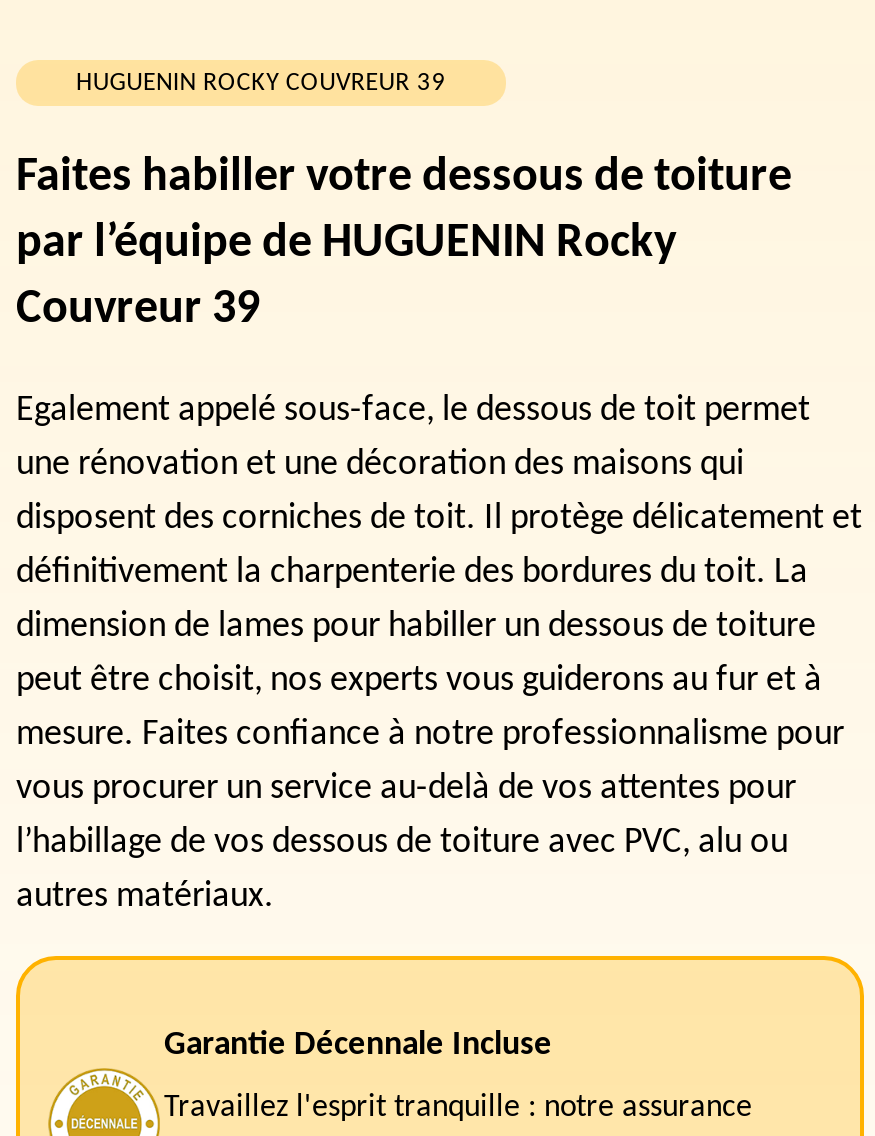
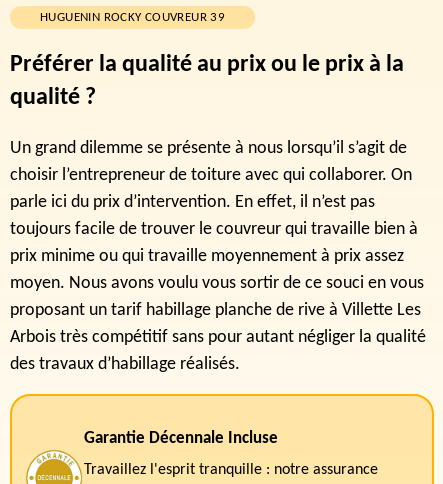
- Faites habiller votre dessous de toiture
- par l’équipe de HUGUENIN Rocky
- Couvreur 39
+ Préférer la qualité au prix ou le prix à la
+ qualité ?

- Egalement appelé sous-face, le dessous de toit permet
- une rénovation et une décoration des maisons qui
- disposent des corniches de toit. Il protège délicatement et
- définitivement la charpenterie des bordures du toit. La
- dimension de lames pour habiller un dessous de toiture
- peut être choisit, nos experts vous guiderons au fur et à
- mesure. Faites confiance à notre professionnalisme pour
- vous procurer un service au-delà de vos attentes pour
- l’habillage de vos dessous de toiture avec PVC, alu ou
- autres matériaux.
+ Un grand dilemme se présente à nous lorsqu’il s’agit de
+ choisir l’entrepreneur de toiture avec qui collaborer. On
+ parle ici du prix d’intervention. En effet, il n’est pas
+ toujours facile de trouver le couvreur qui travaille bien à
+ prix minime ou qui travaille moyennement à prix assez
+ moyen. Nous avons voulu vous sortir de ce souci en vous
+ proposant un tarif habillage planche de rive à Villette Les
+ Arbois très compétitif sans pour autant négliger la qualité
+ des travaux d’habillage réalisés.
